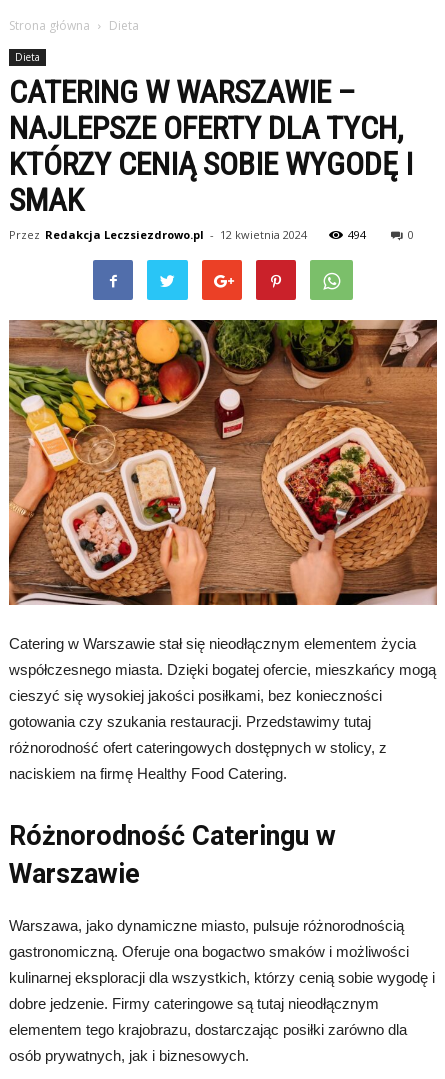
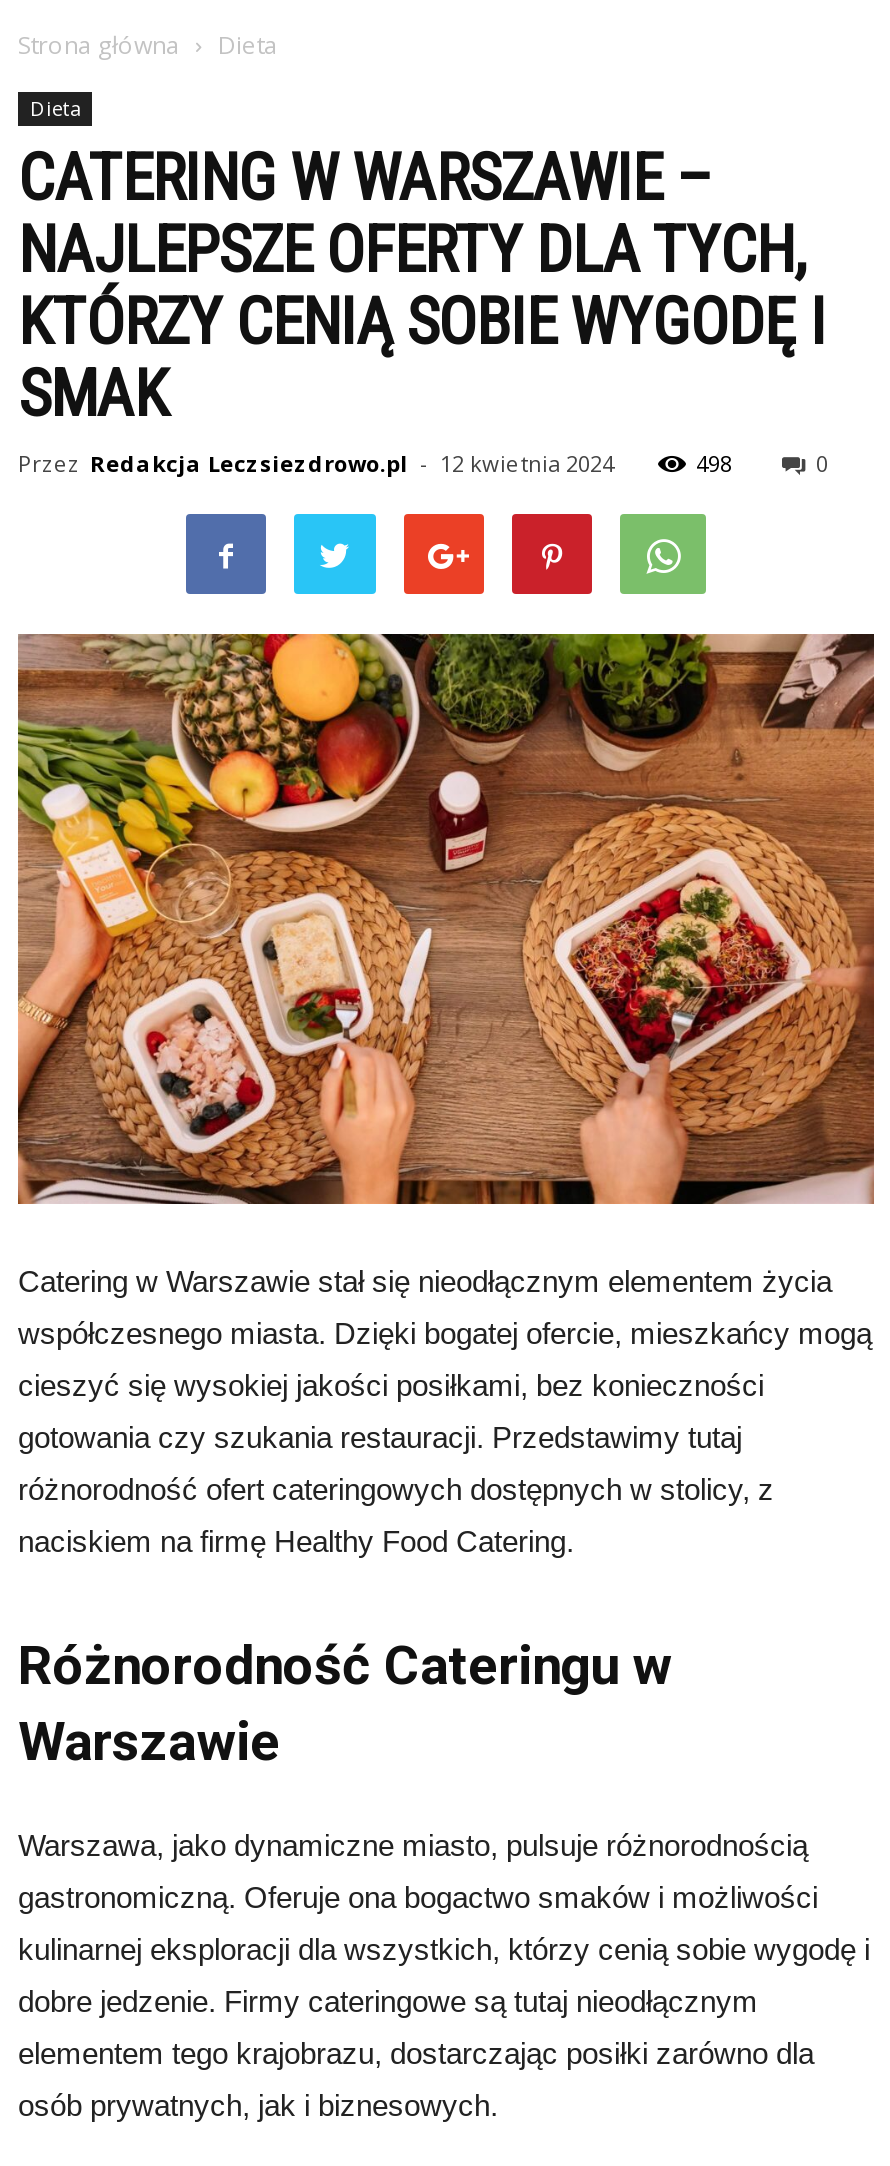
- 494
+ 498
